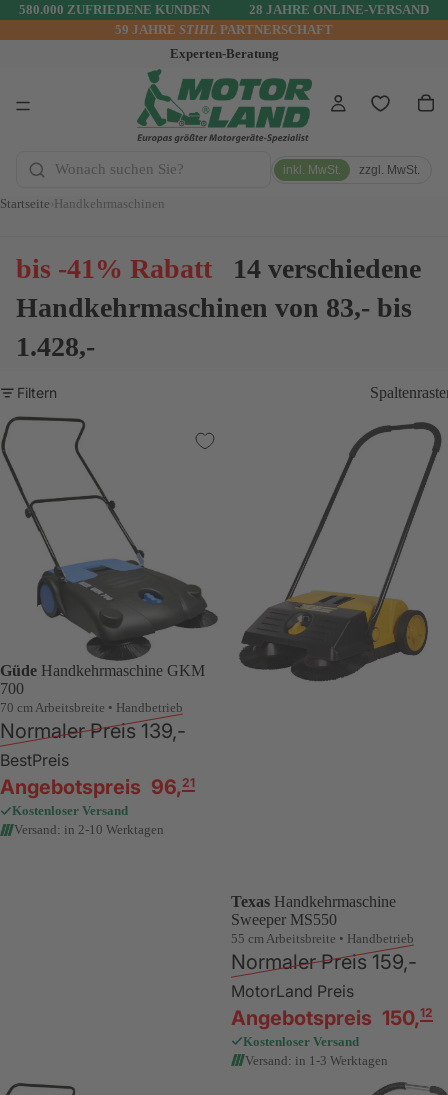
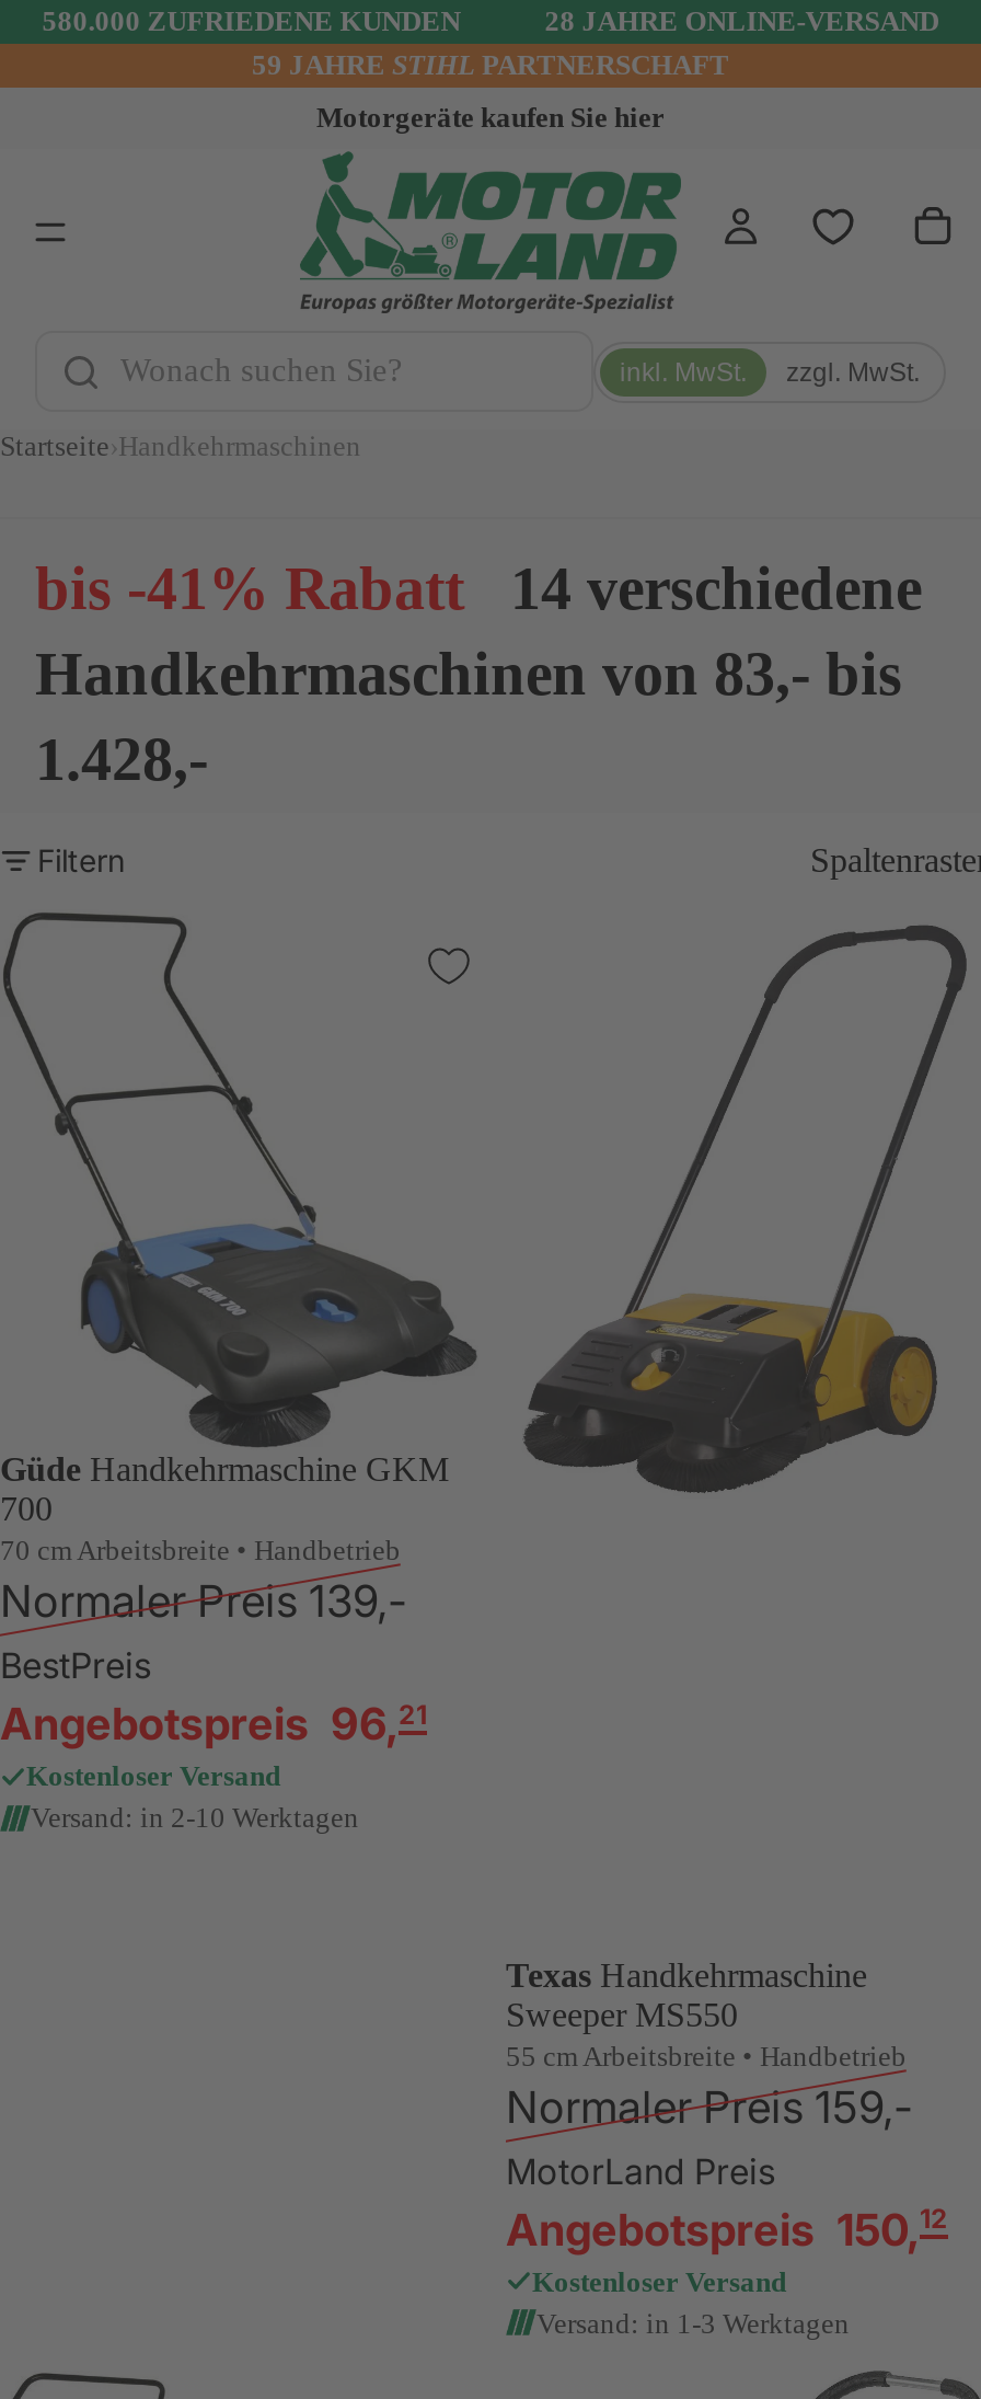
- Experten-Beratung
+ Motorgeräte kaufen Sie hier
